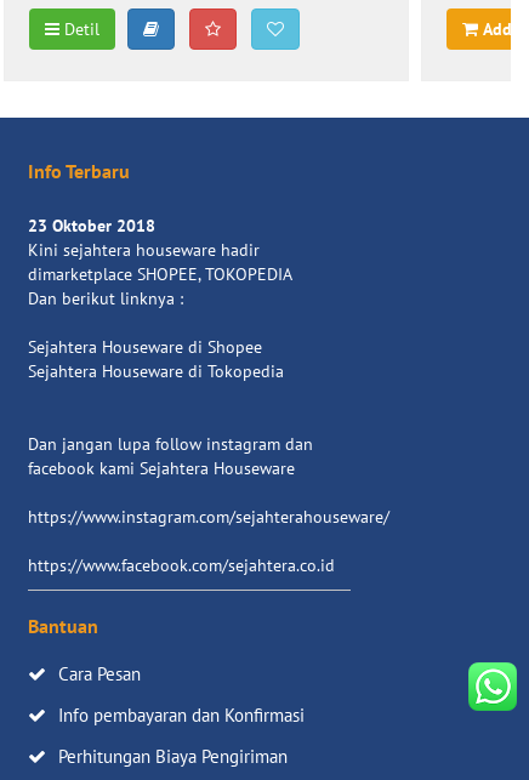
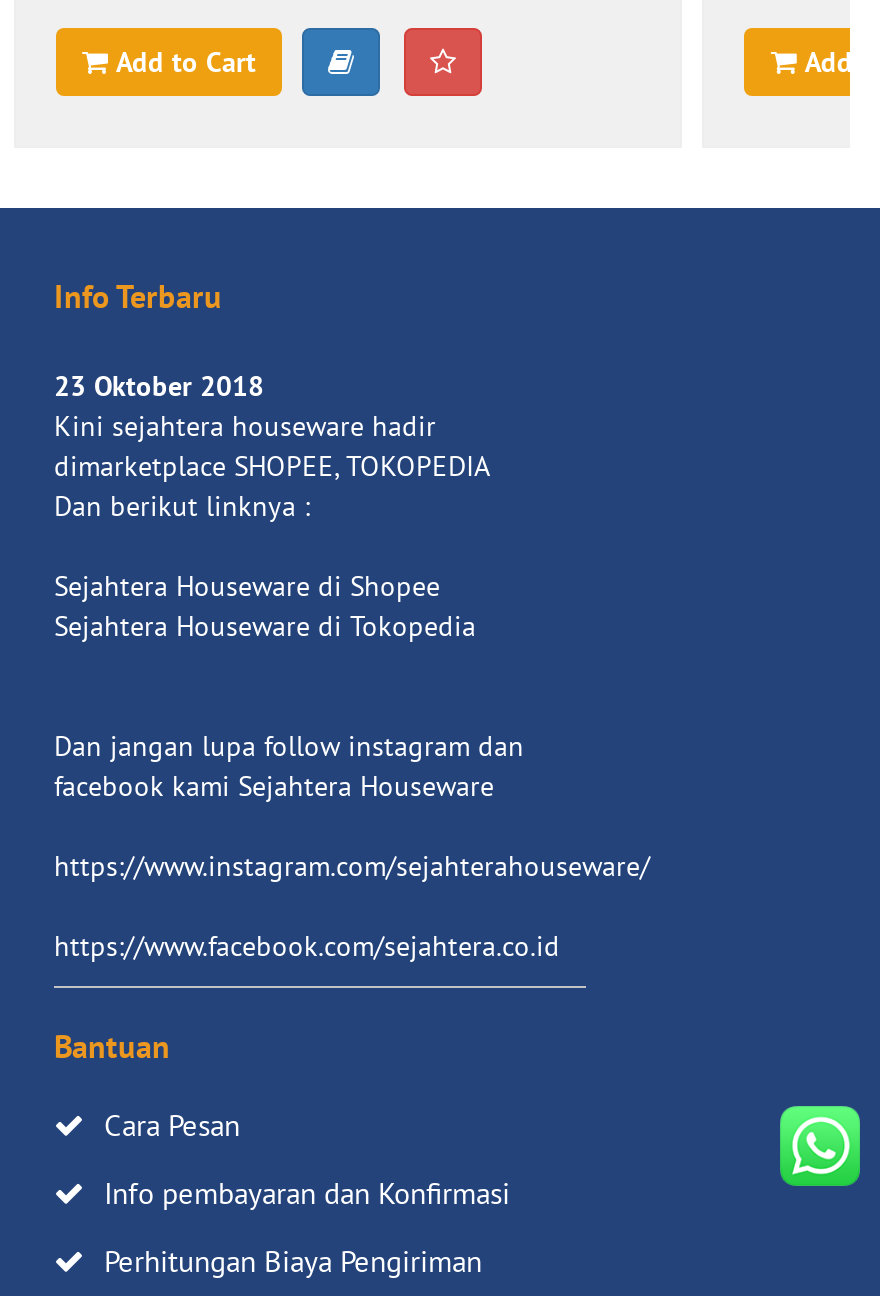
- Detil
+ Add to Cart
